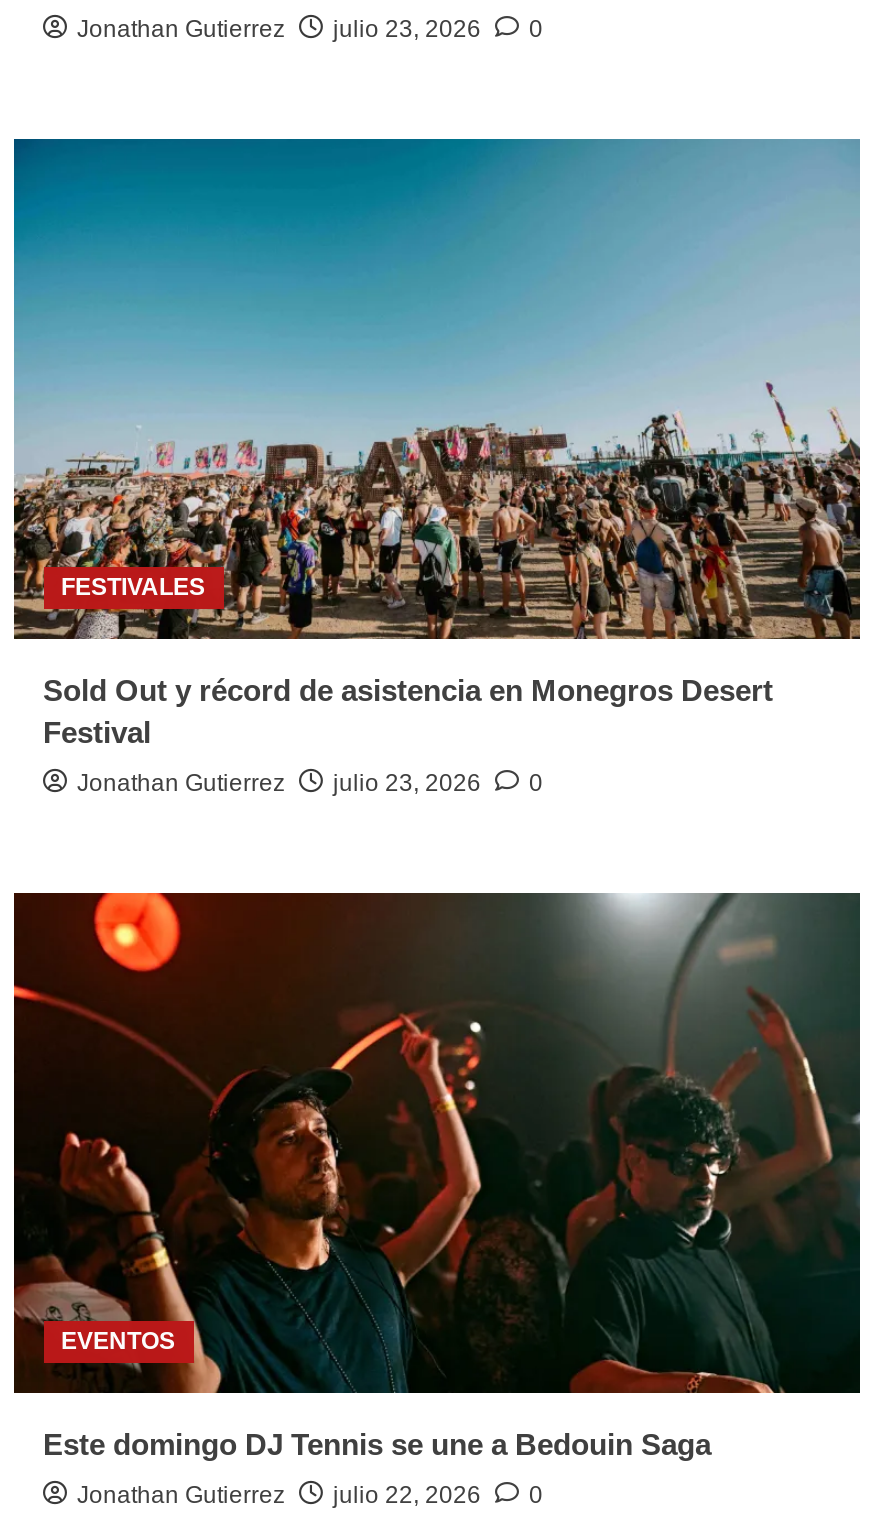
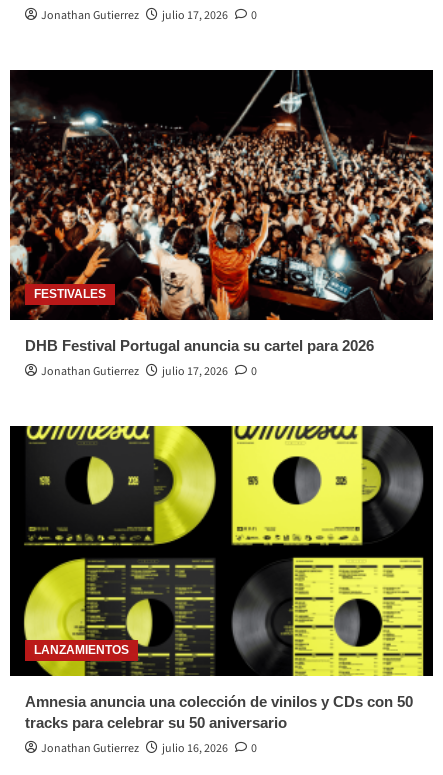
- Jonathan Gutierrez julio 23, 2026 0
+ Jonathan Gutierrez julio 17, 2026 0

- [image]
- Sold Out y récord de asistencia en Monegros Desert
- Festival
+ [image]
+ DHB Festival Portugal anuncia su cartel para 2026

- Jonathan Gutierrez julio 23, 2026 0
+ Jonathan Gutierrez julio 17, 2026 0

moved up: Jonathan Gutierrez | 0

- [image]
- EVENTOS
+ [image]
+ LANZAMIENTOS

- Este domingo DJ Tennis se une a Bedouin Saga
+ Amnesia anuncia una colección de vinilos y CDs con 50
+ tracks para celebrar su 50 aniversario

- Jonathan Gutierrez julio 22, 2026 0
+ Jonathan Gutierrez julio 16, 2026 0
